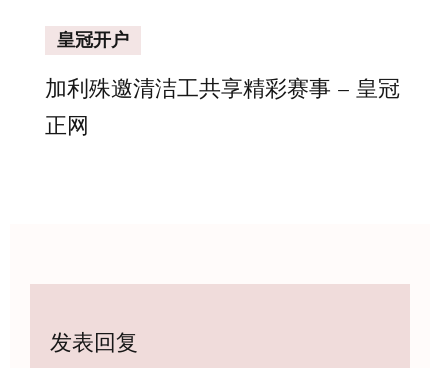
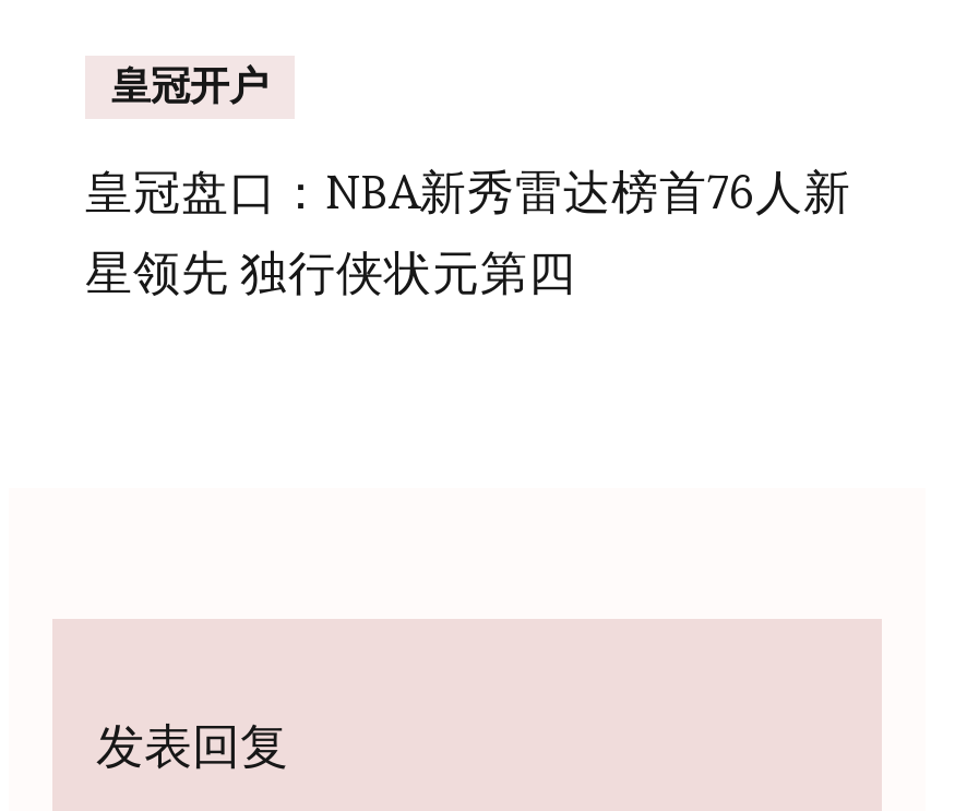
- 加利殊邀清洁工共享精彩赛事 – 皇冠
- 正网
+ 皇冠盘口：NBA新秀雷达榜首76人新
+ 星领先 独行侠状元第四
